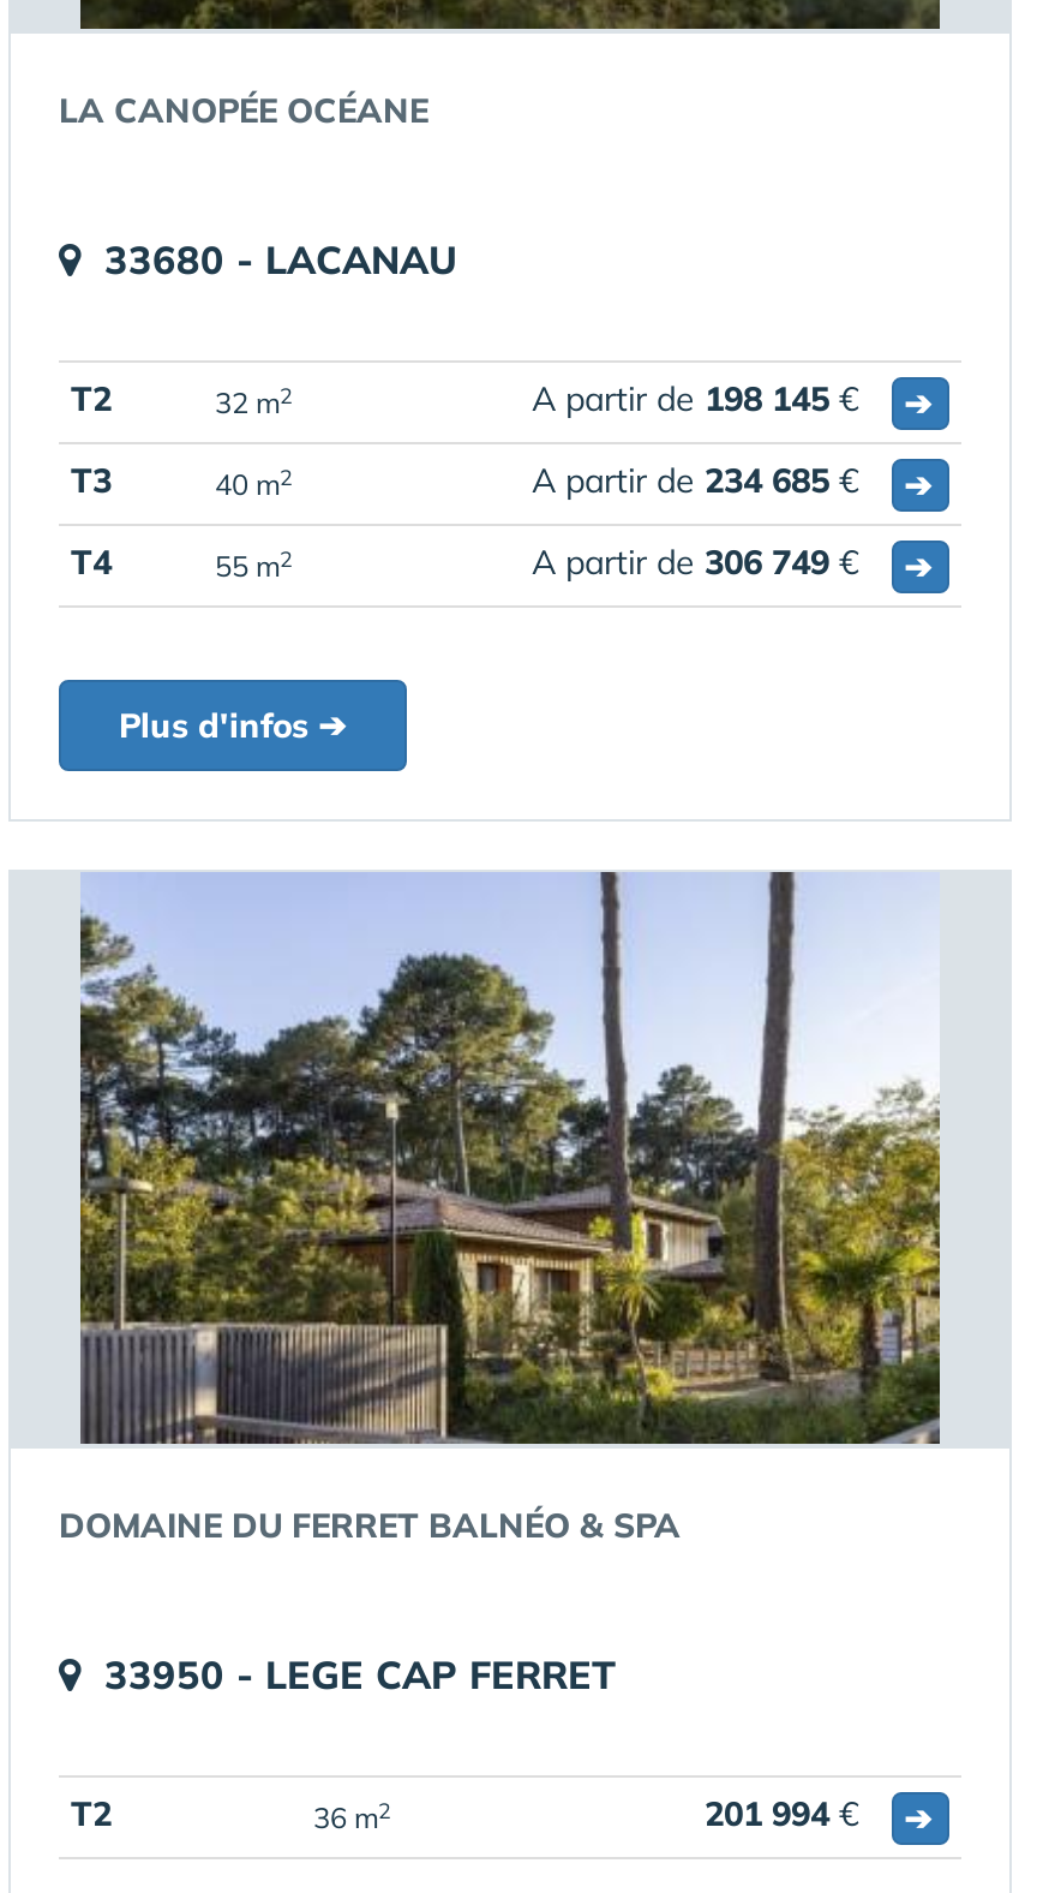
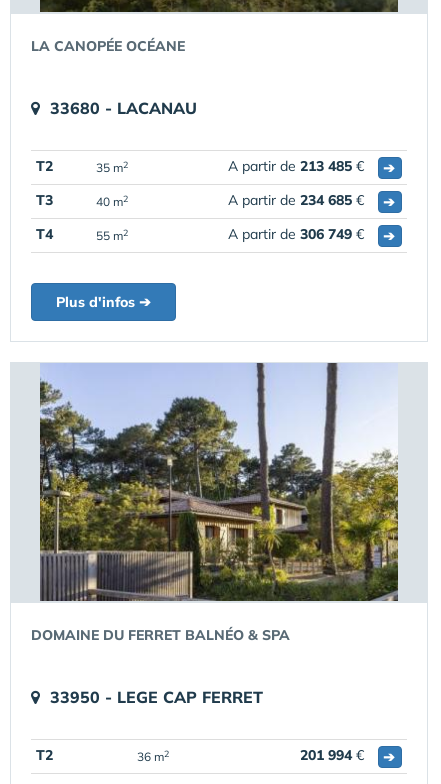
- 32 m2
+ 35 m2

- A partir de 198 145 €
+ A partir de 213 485 €
